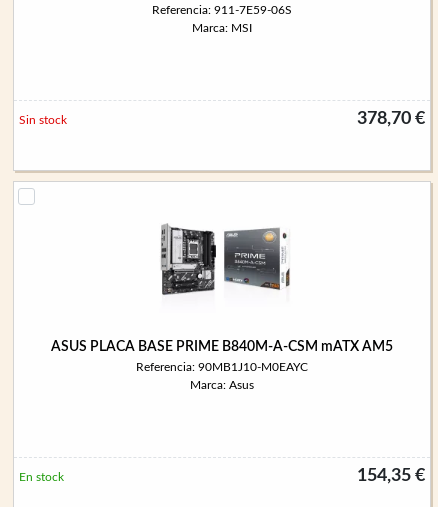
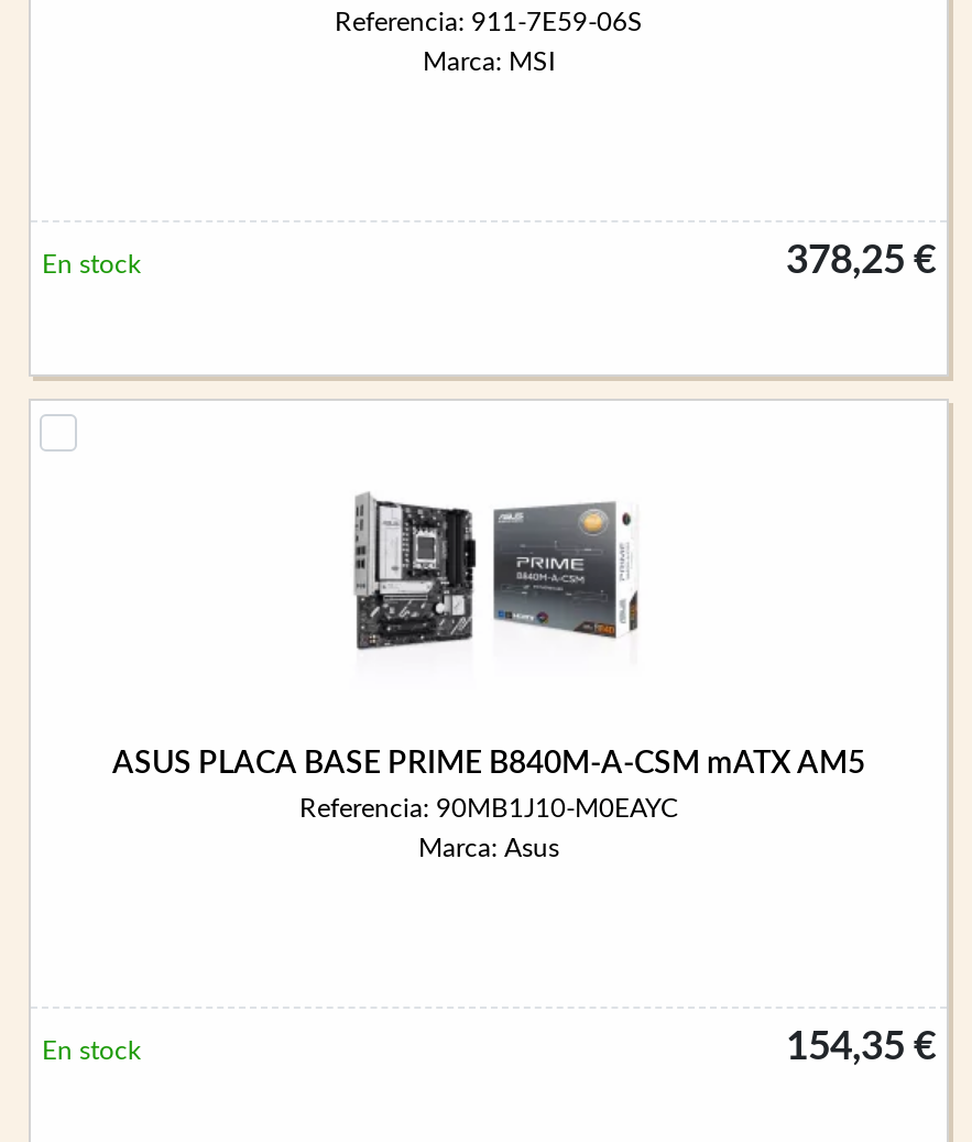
- Sin stock
+ En stock

- 378,70 €
+ 378,25 €
